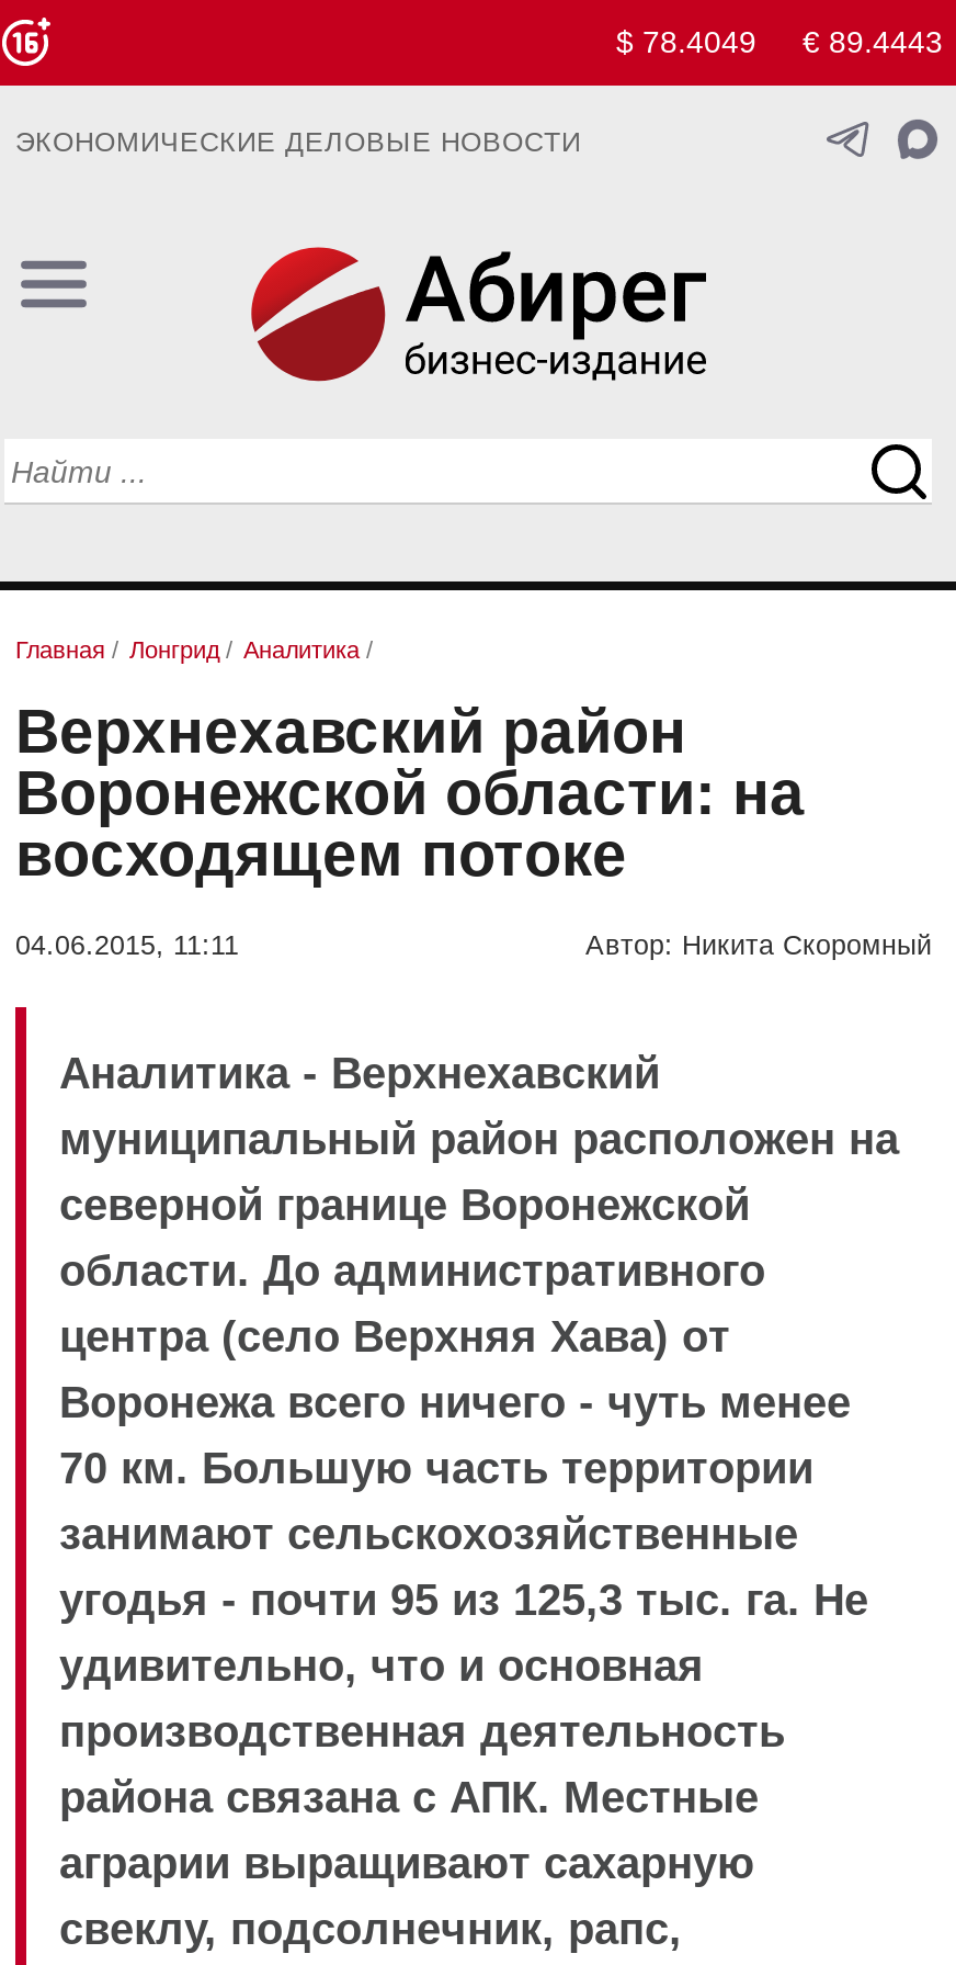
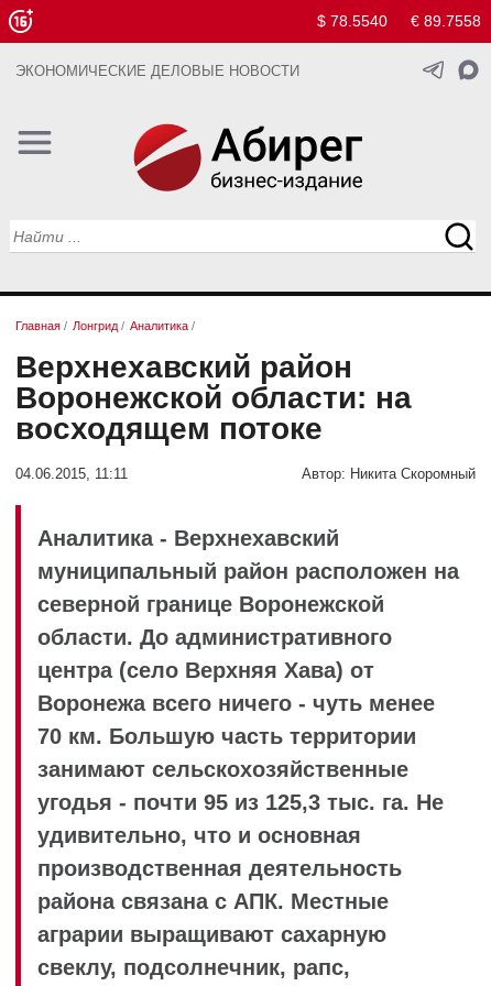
- $ 78.4049
+ $ 78.5540

- € 89.4443
+ € 89.7558
